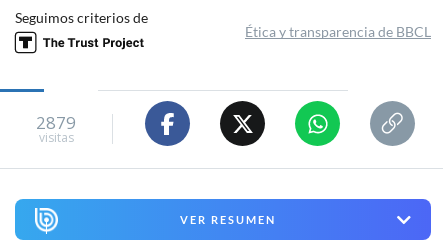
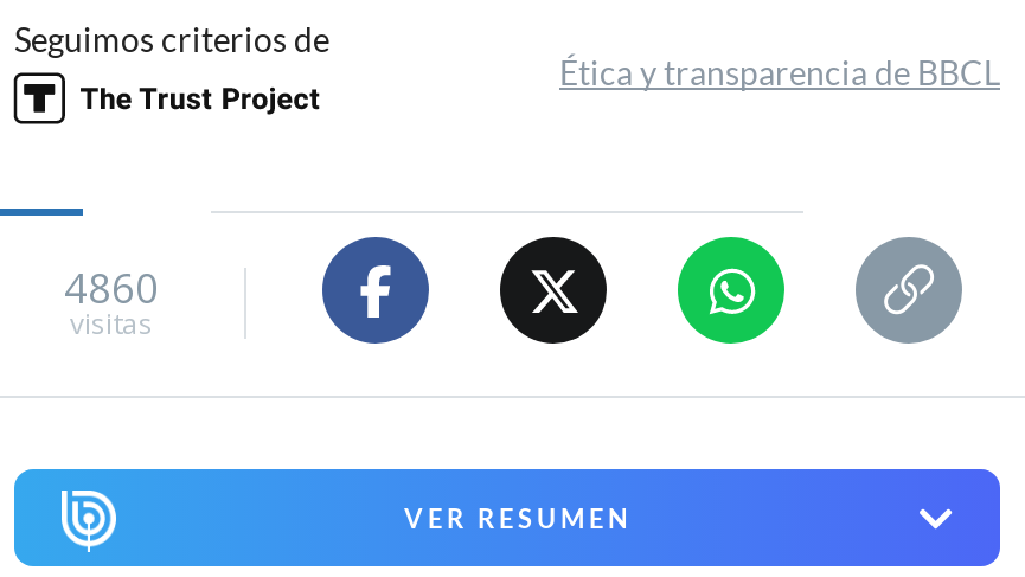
- 2879
+ 4860
